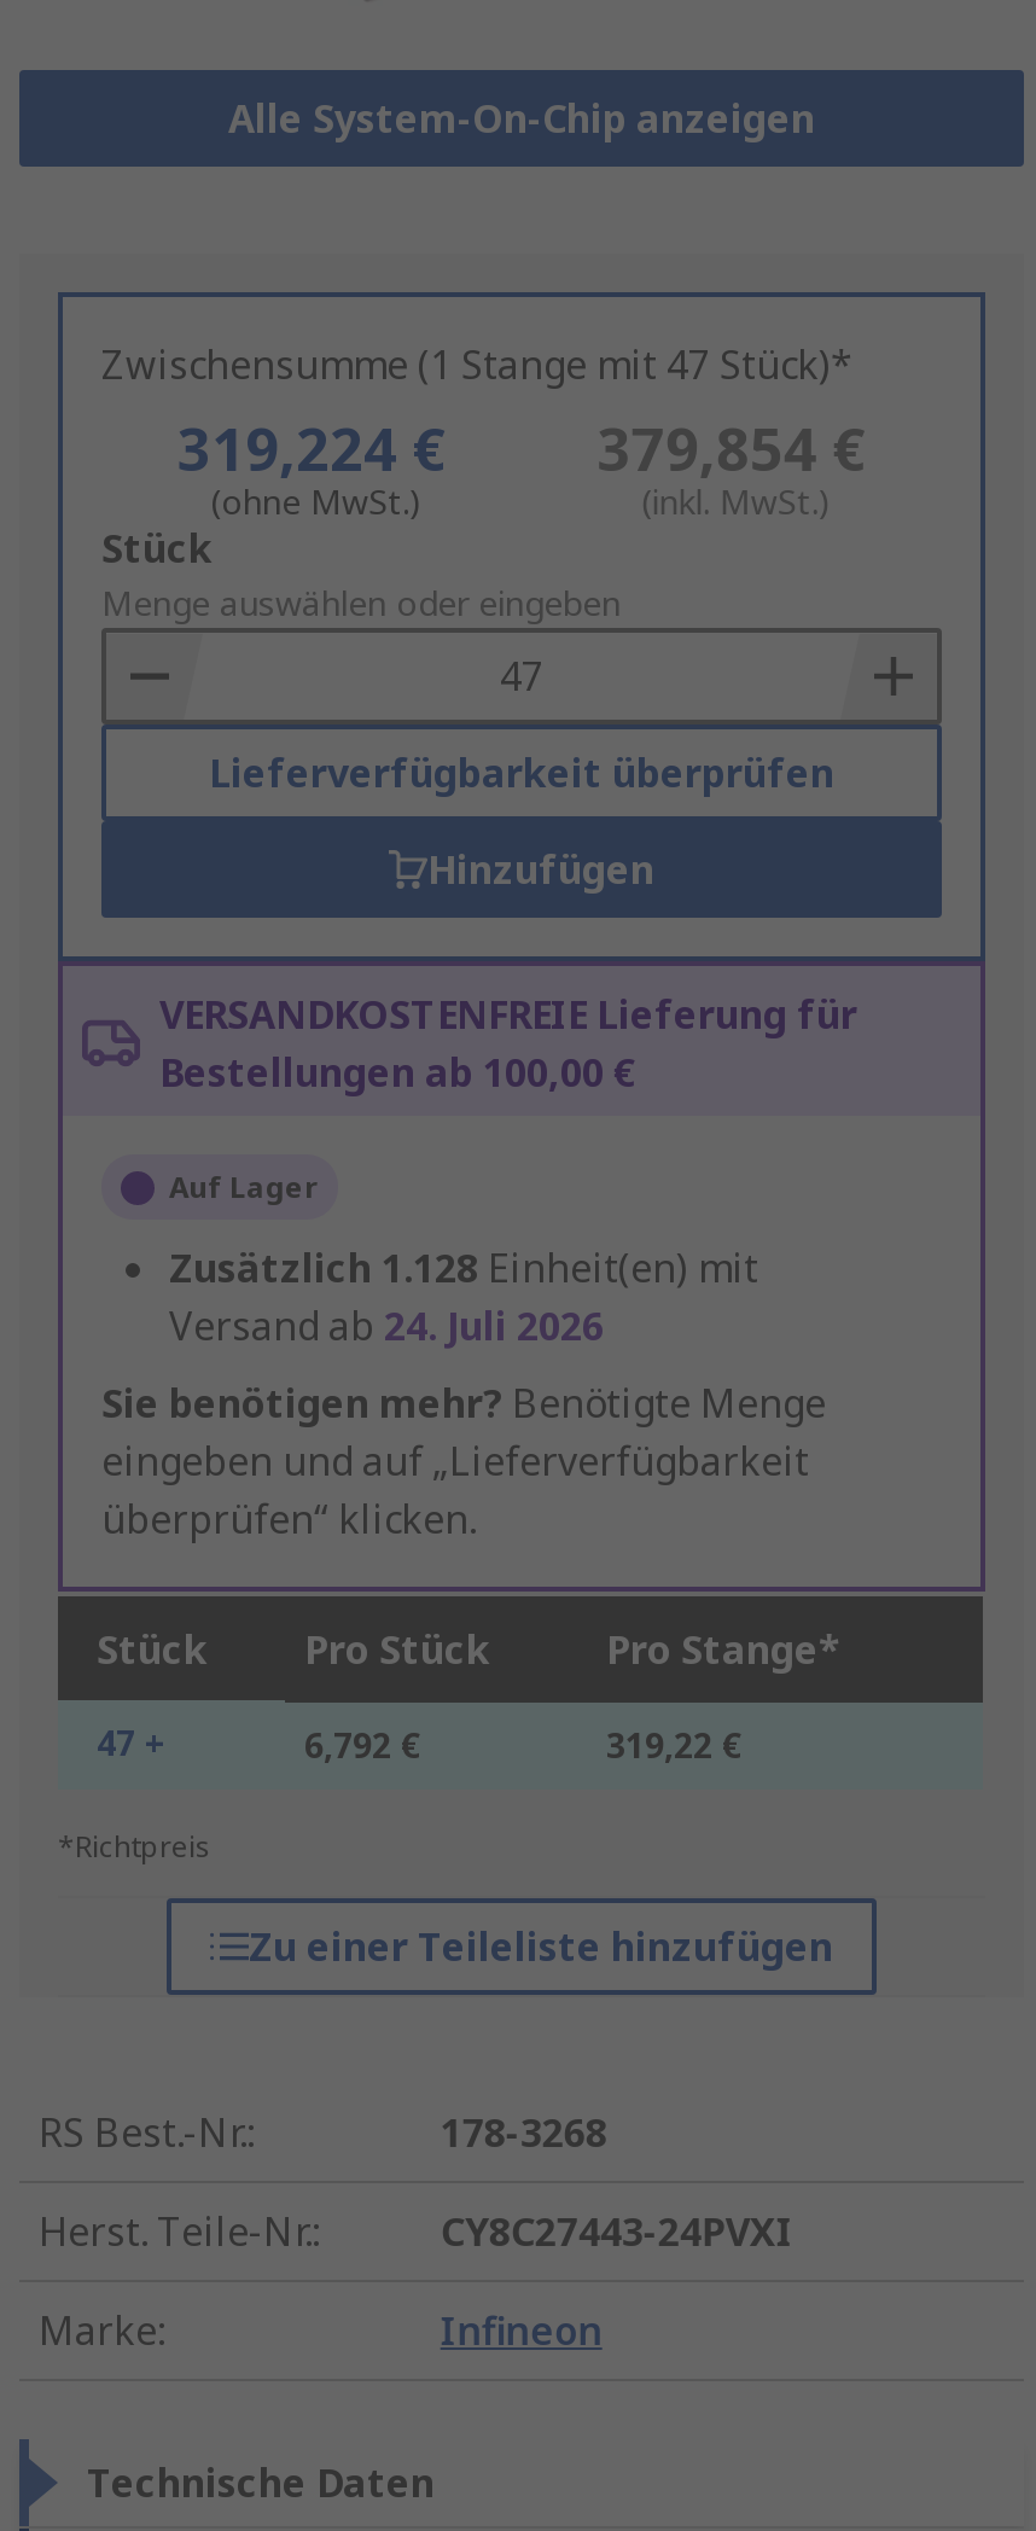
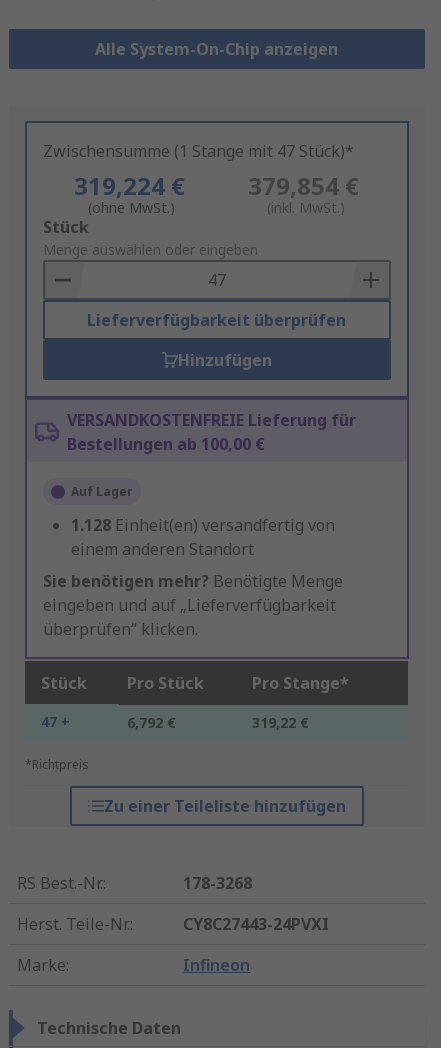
- Zusätzlich 1.128 Einheit(en) mit
- Versand ab 24. Juli 2026
+ 1.128 Einheit(en) versandfertig von
+ einem anderen Standort
